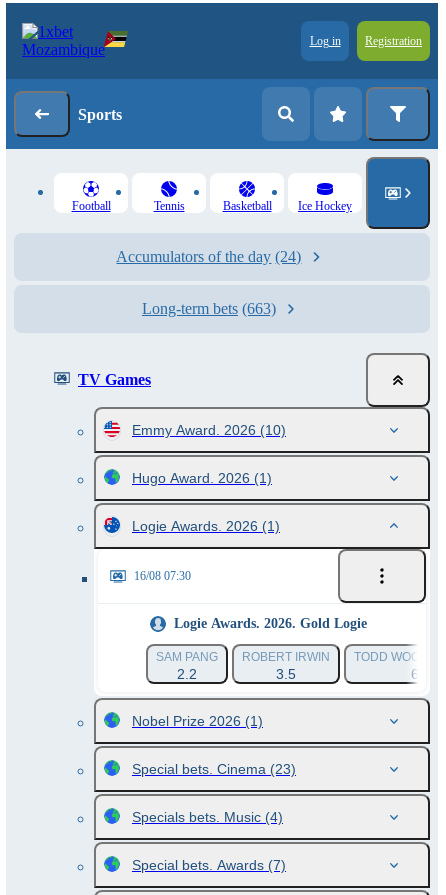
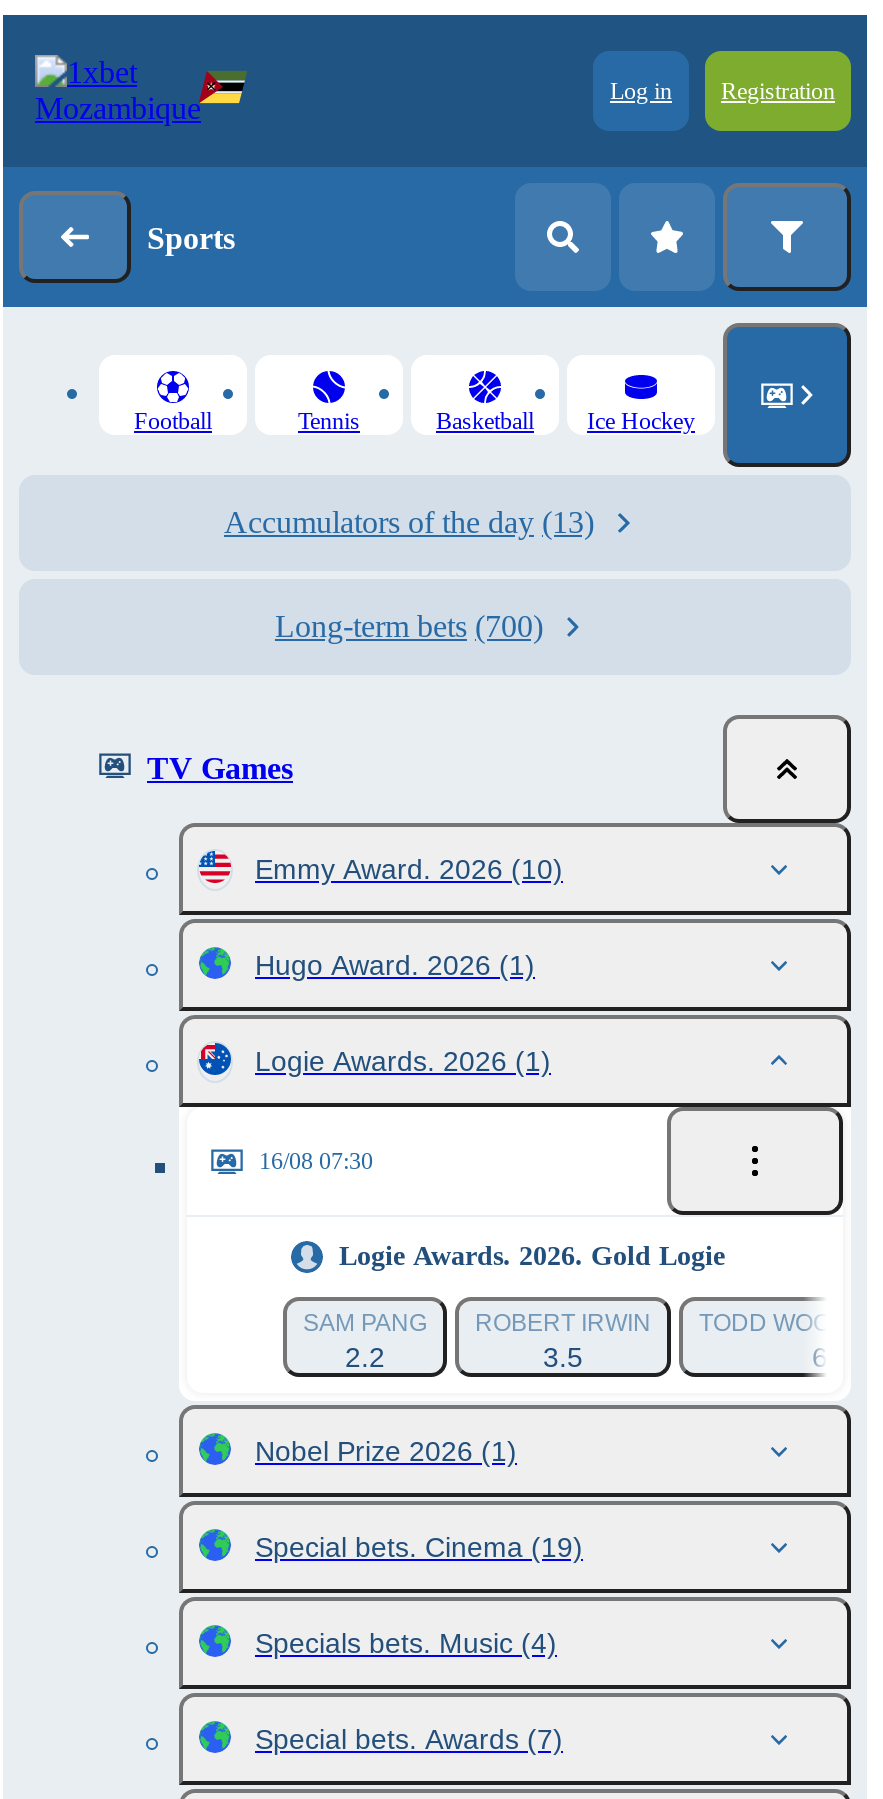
- Accumulators of the day (24)
+ Accumulators of the day (13)

- Long-term bets (663)
+ Long-term bets (700)

- Special bets. Cinema (23)
+ Special bets. Cinema (19)
